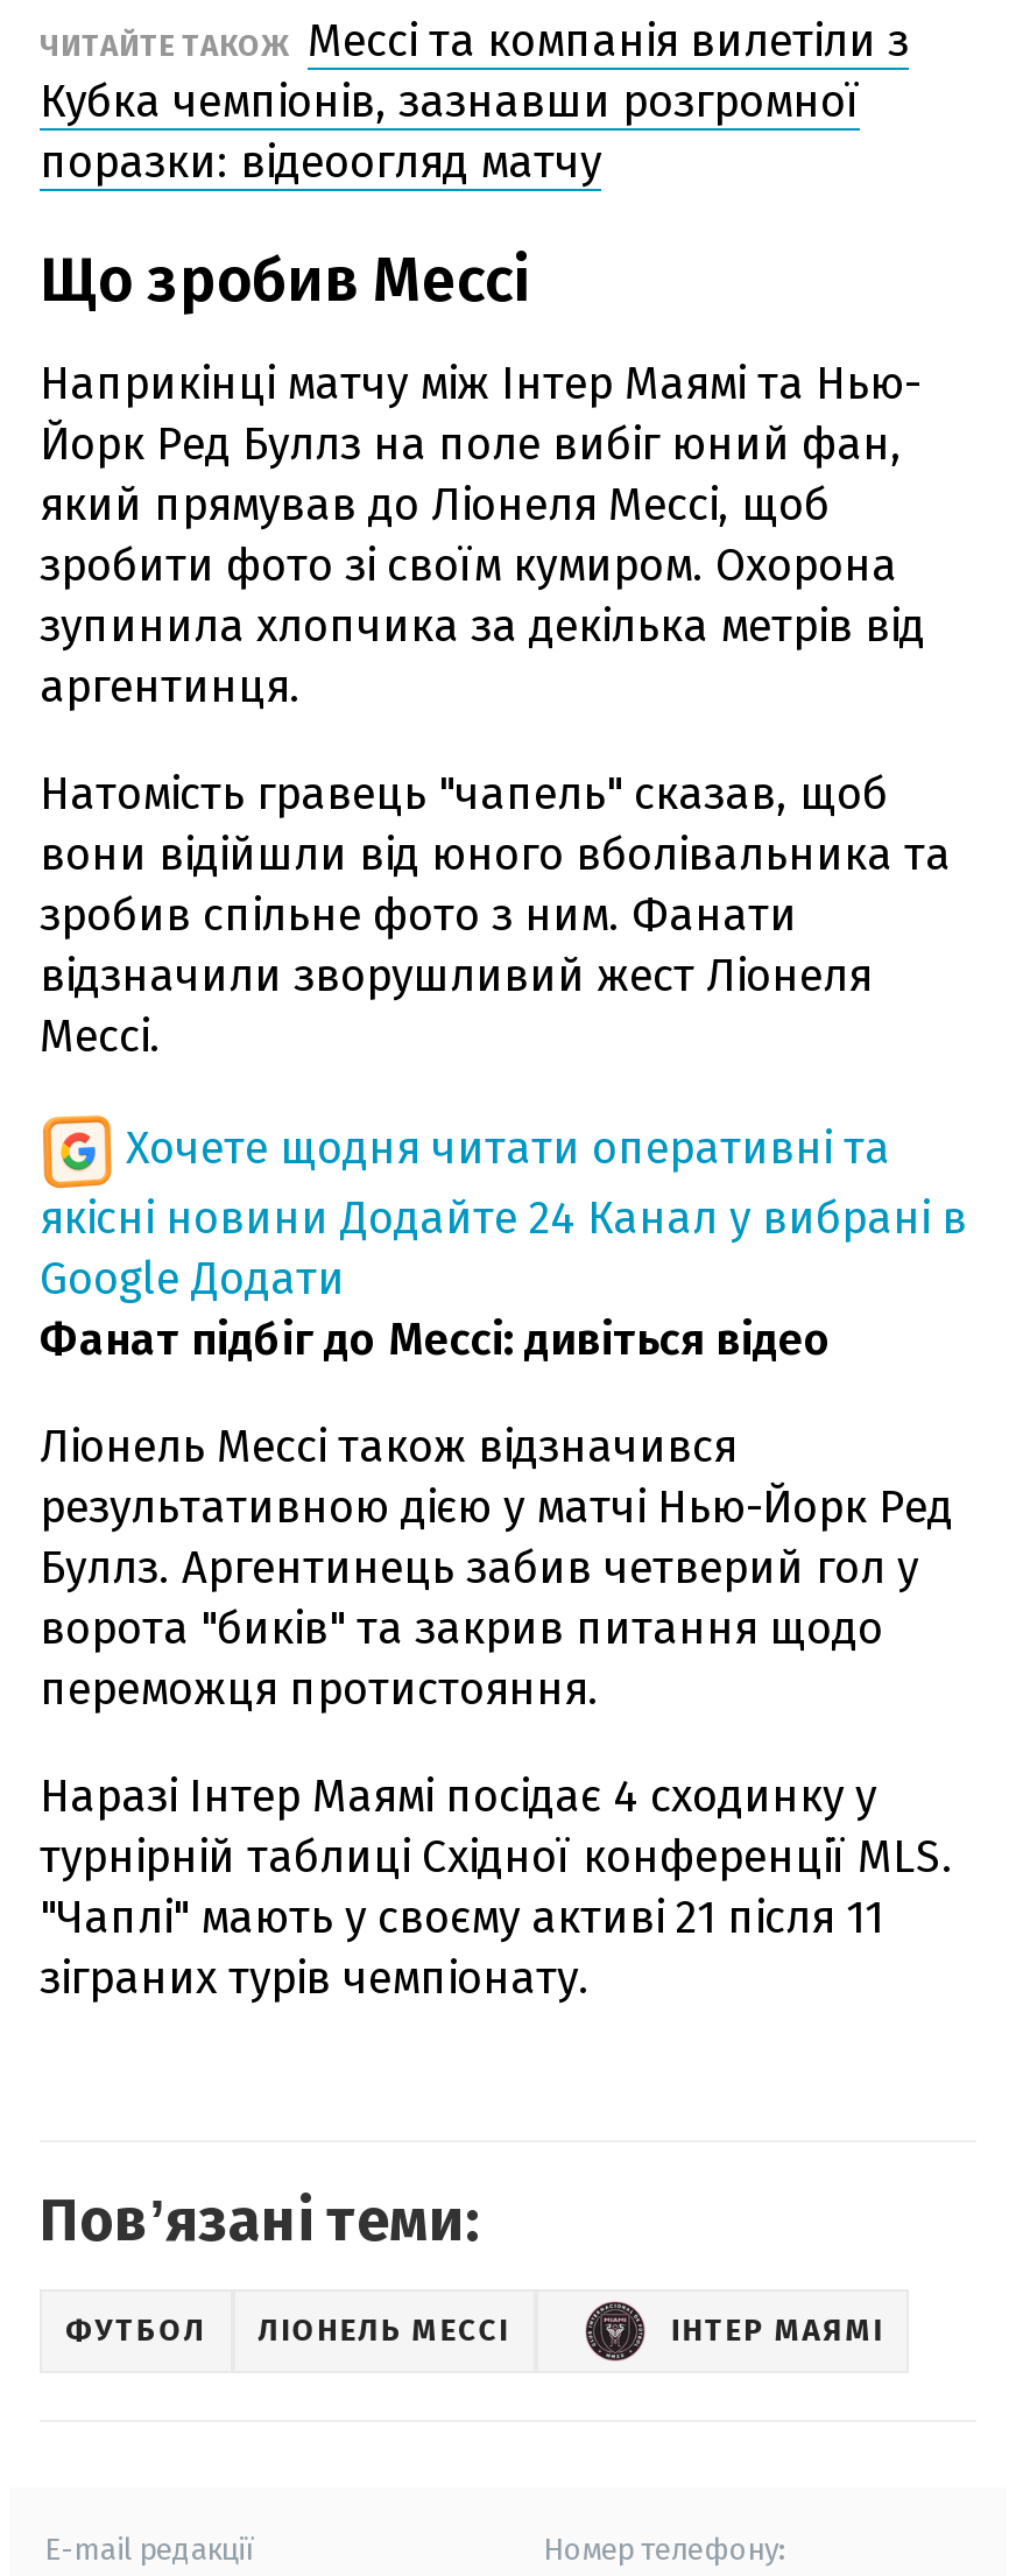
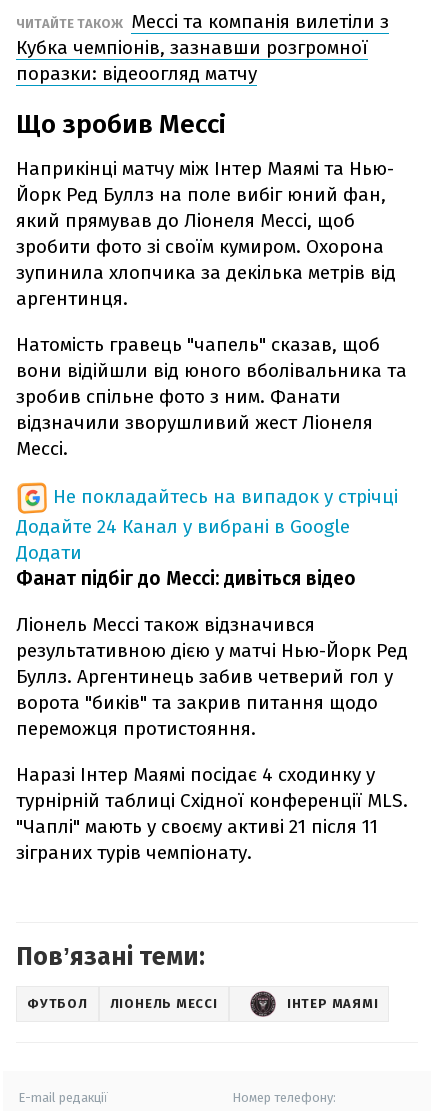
- Хочете щодня читати оперативні та
- якісні новини Додайте 24 Канал у вибрані в
- Google Додати
+ Не покладайтесь на випадок у стрічці
+ Додайте 24 Канал у вибрані в Google
+ Додати
